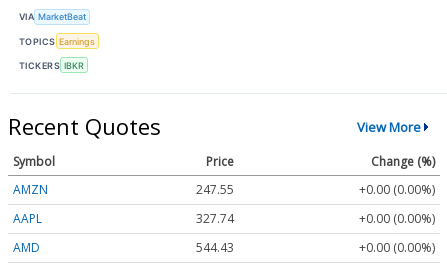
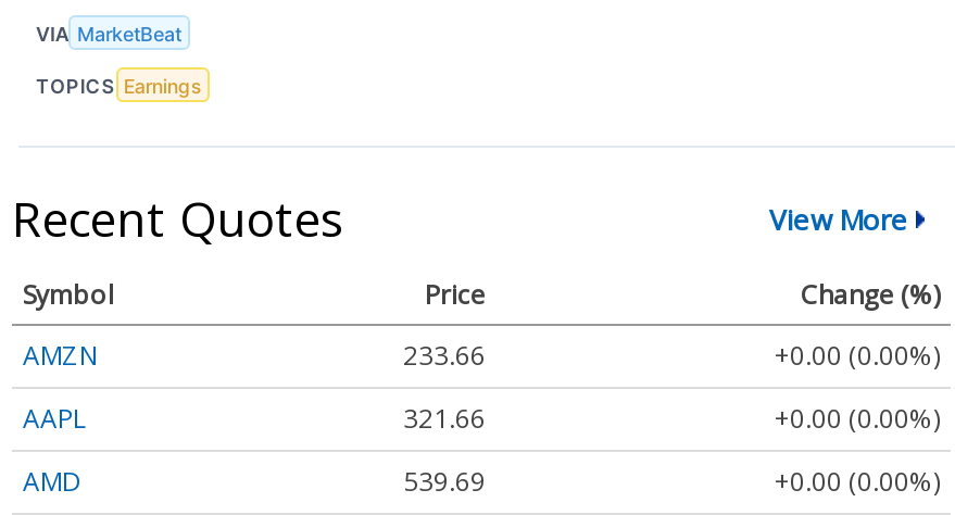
- TICKERS IBKR

- 247.55
+ 233.66

- 327.74
+ 321.66

- 544.43
+ 539.69
